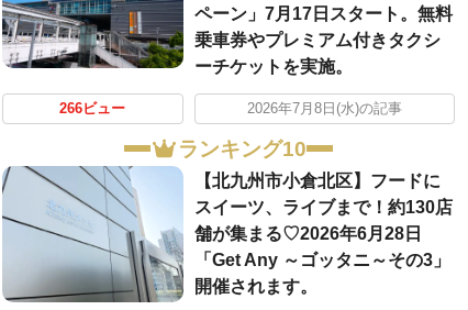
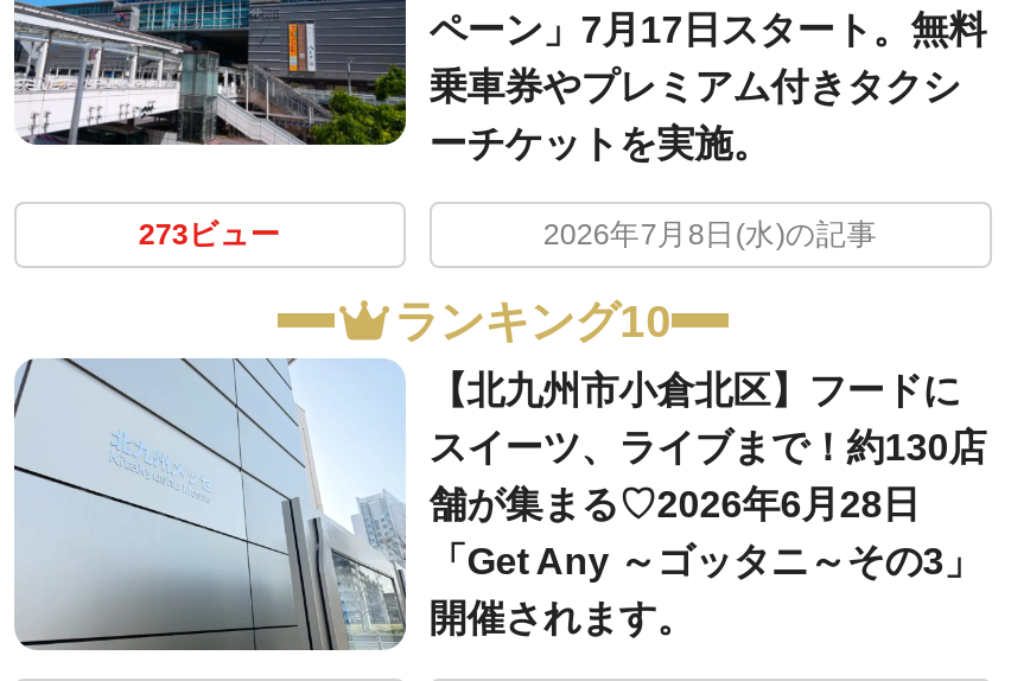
- 266ビュー
+ 273ビュー
